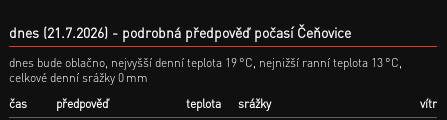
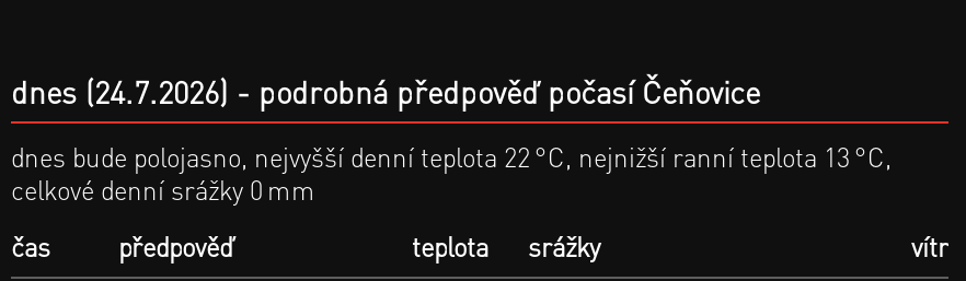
- dnes (21.7.2026) podrobná předpověď počasí Čeňovice
+ dnes (24.7.2026) podrobná předpověď počasí Čeňovice

- dnes bude oblačno, nejvyšší denní teplota 19 °C, nejnižší ranní teplota 13 °C,
+ dnes bude polojasno, nejvyšší denní teplota 22 °C, nejnižší ranní teplota 13 °C,
